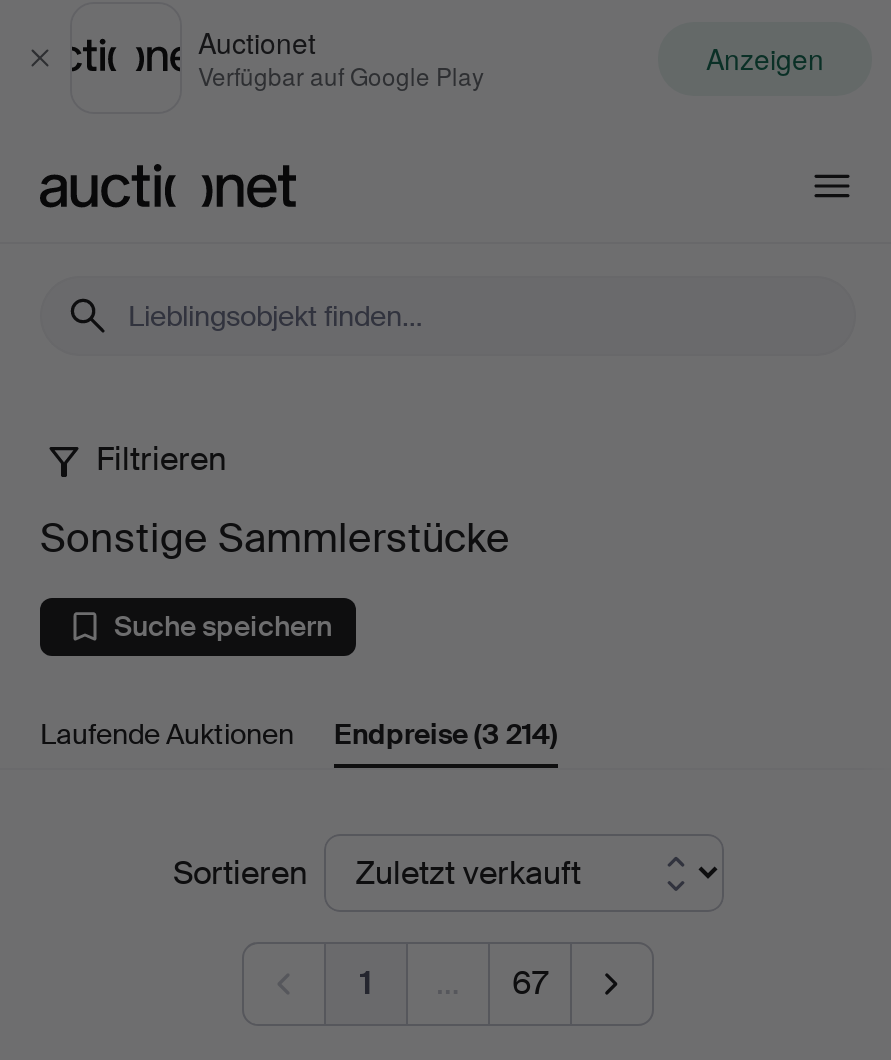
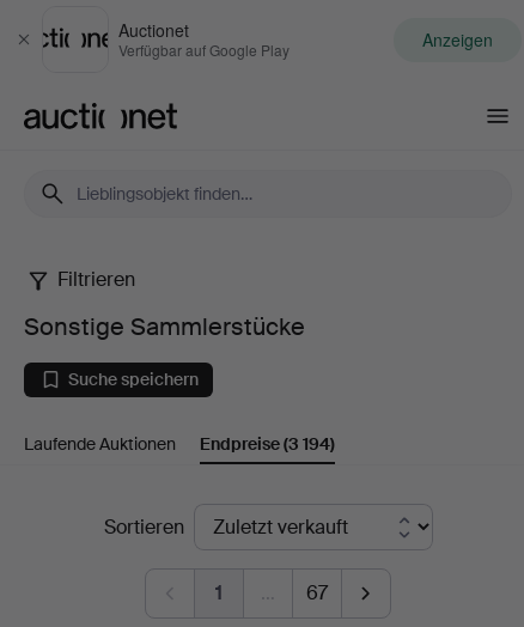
- Laufende Auktionen Endpreise(3 214)
+ Laufende Auktionen Endpreise(3 194)
